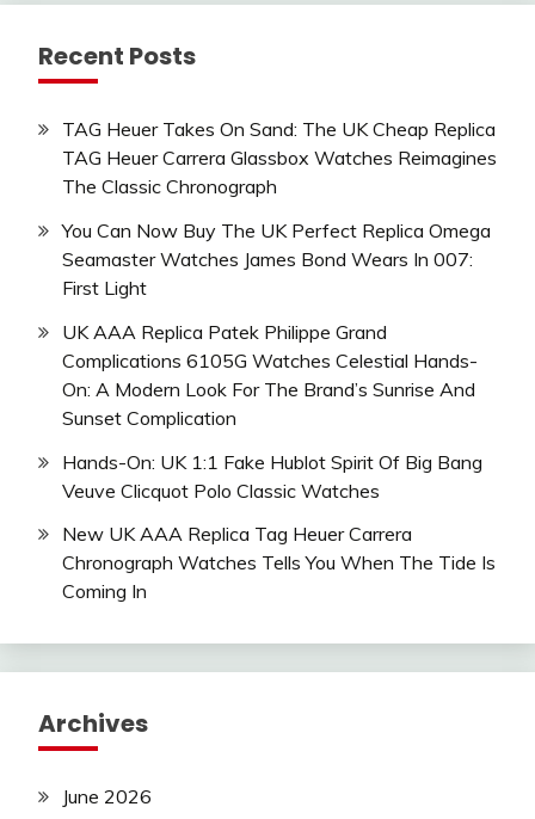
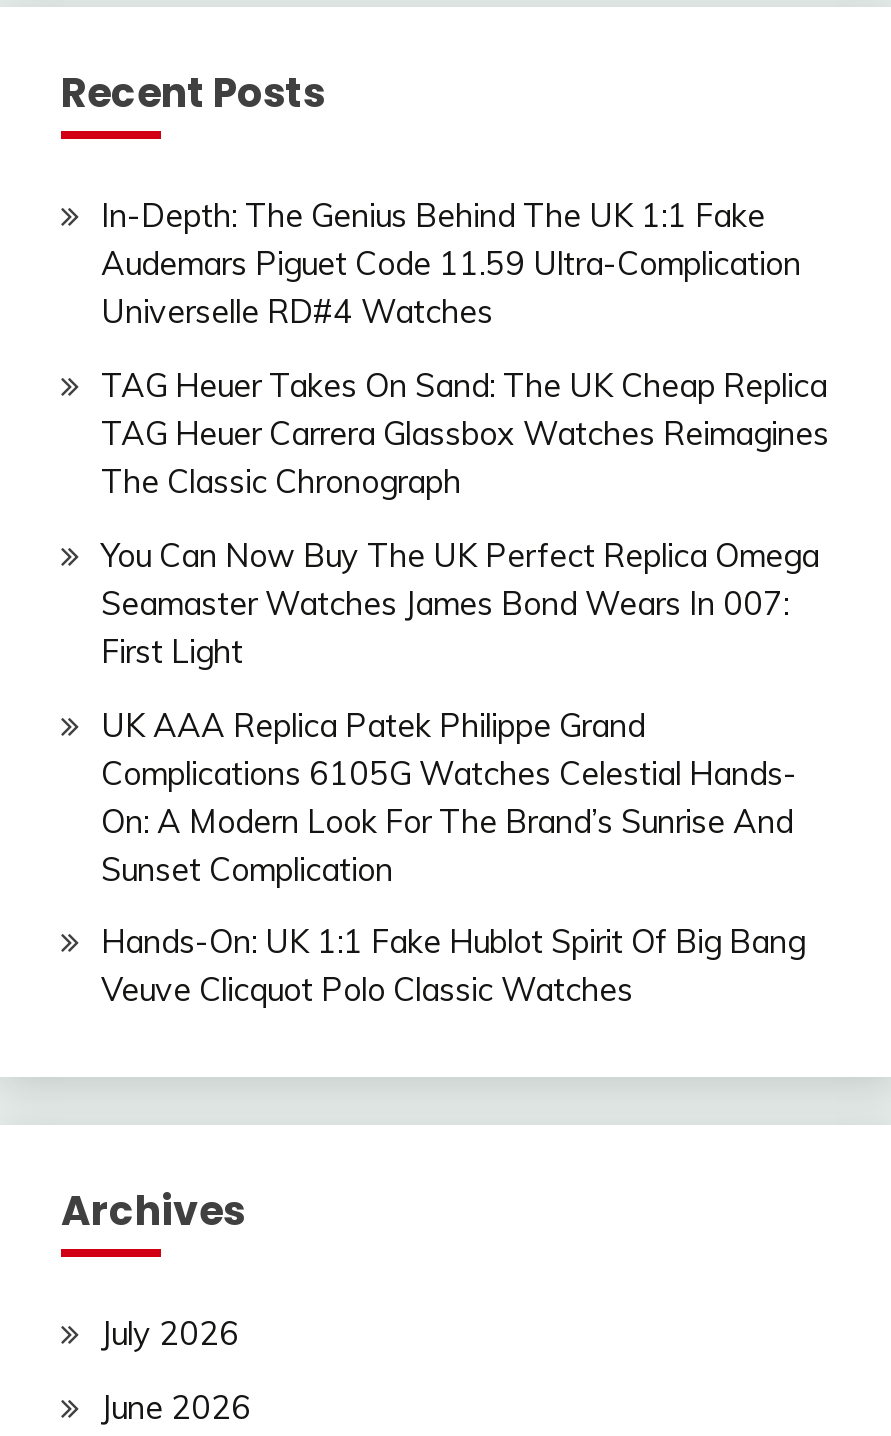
+ In-Depth: The Genius Behind The UK 1:1 Fake
+ Audemars Piguet Code 11.59 Ultra-Complication
+ Universelle RD#4 Watches

moved down: TAG Heuer Takes On Sand: The UK Cheap Replica | TAG Heuer Carrera Glassbox Watches Reimagines | The Classic Chronograph | ... | Hands-On: UK 1:1 Fake Hublot Spirit Of Big Bang | Veuve Clicquot Polo Classic Watches

- New UK AAA Replica Tag Heuer Carrera
- Chronograph Watches Tells You When The Tide Is
- Coming In

+ July 2026
